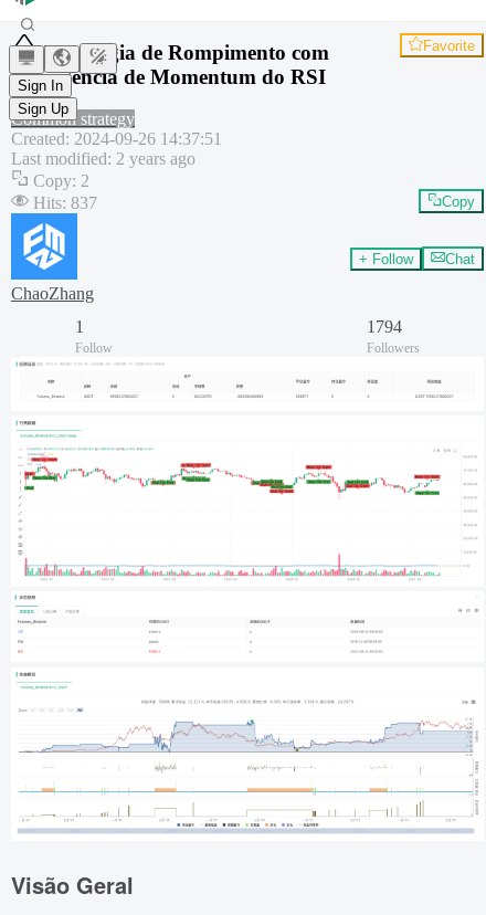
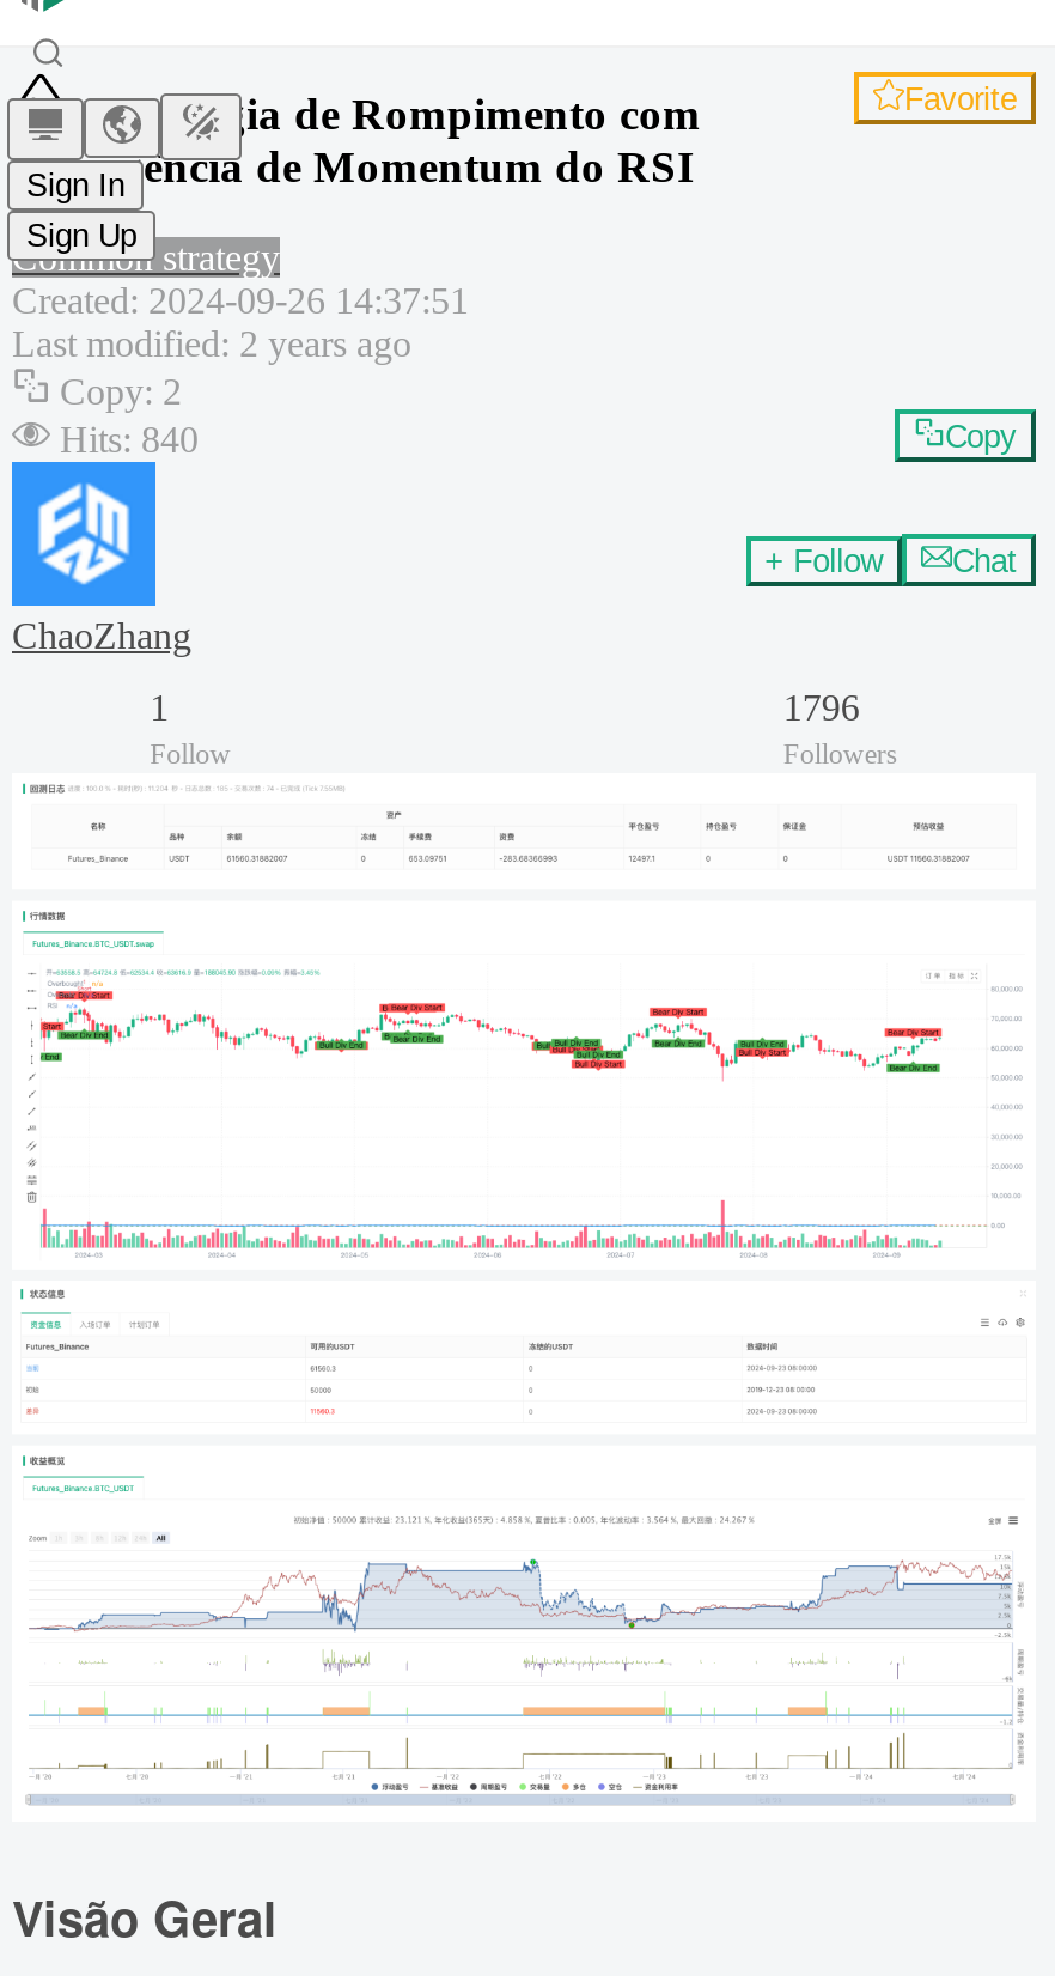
- Hits: 837
+ Hits: 840

- 1794
+ 1796
